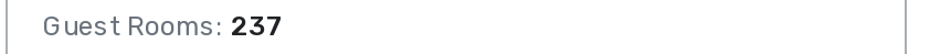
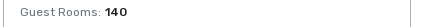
- Guest Rooms: 237
+ Guest Rooms: 140
